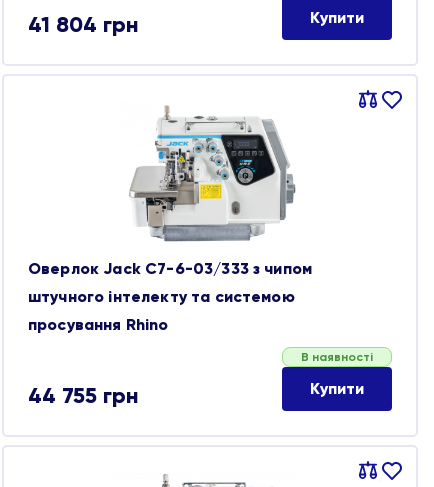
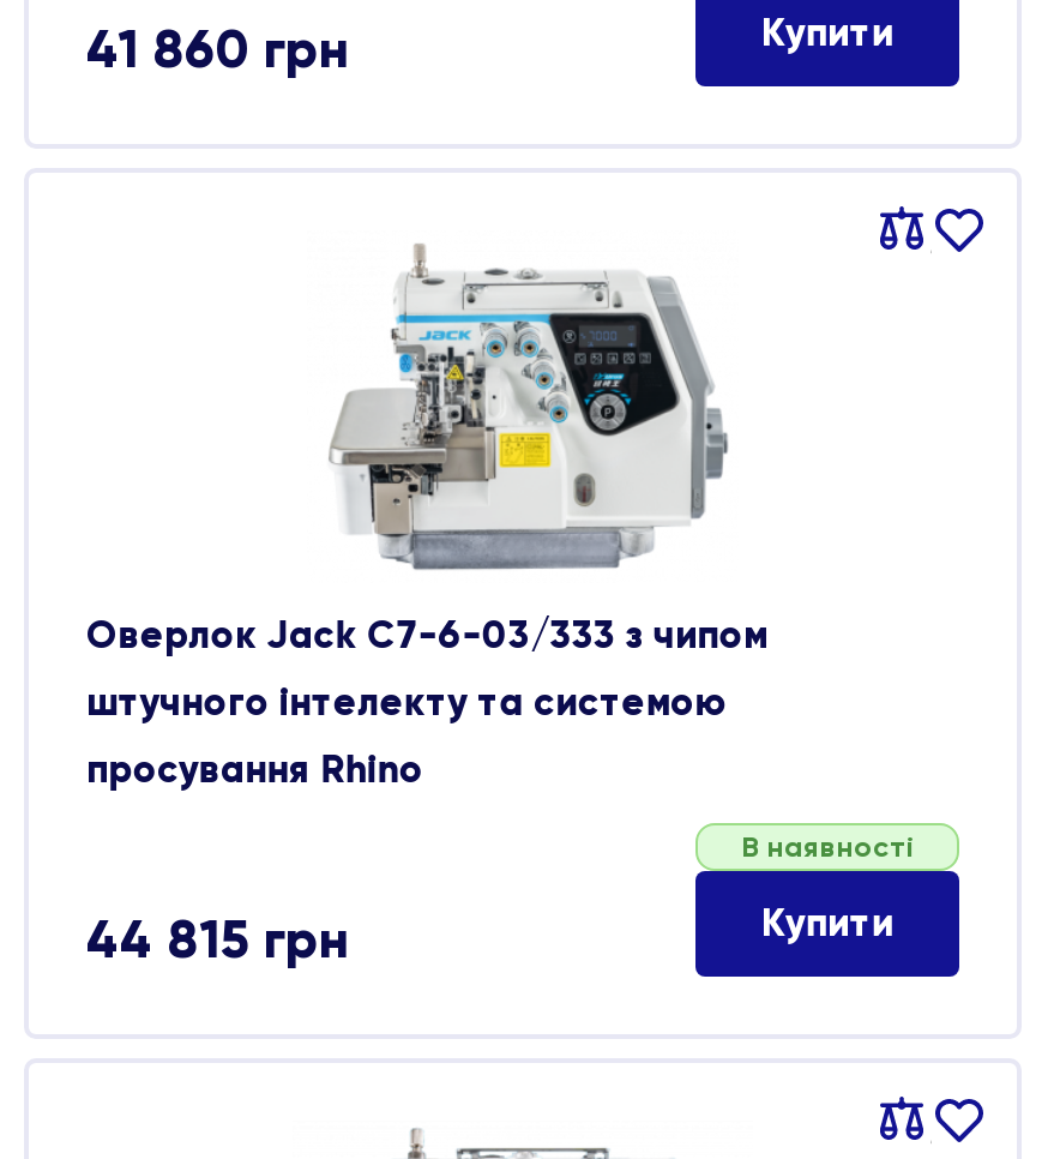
- 41 804 грн
+ 41 860 грн

- 44 755 грн
+ 44 815 грн
